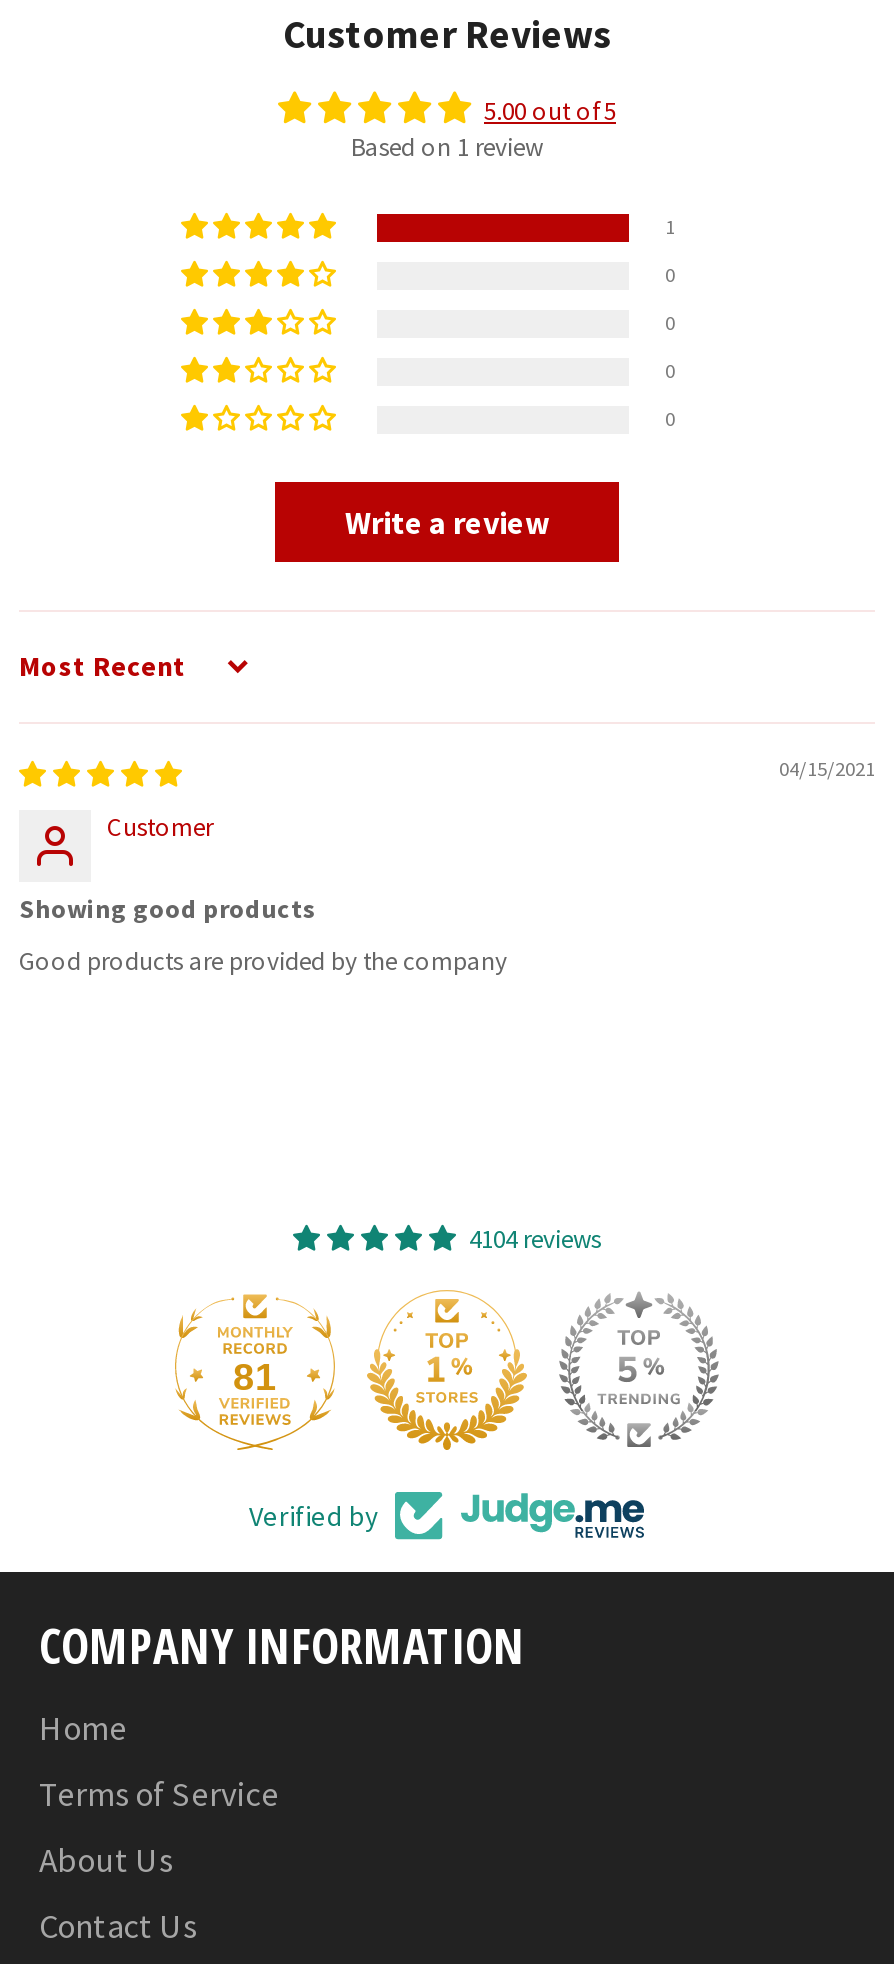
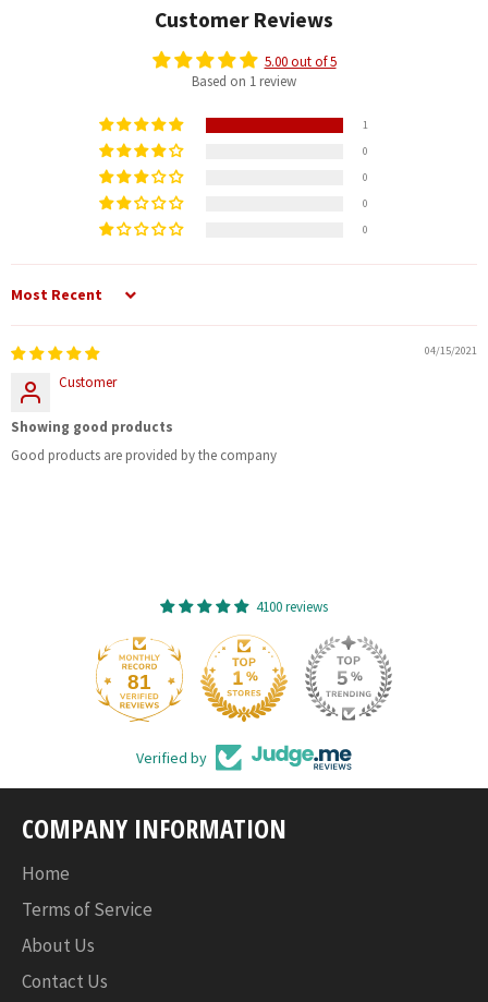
- Write a review

- 4104 reviews
+ 4100 reviews
